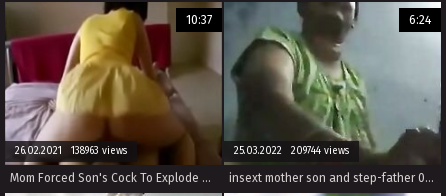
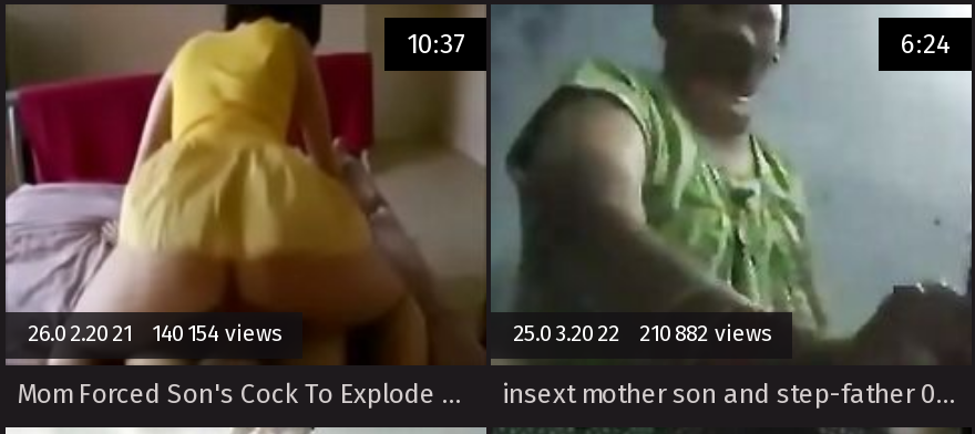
- 26.02.2021 138963 views
+ 26.02.2021 140154 views

- 25.03.2022 209744 views
+ 25.03.2022 210882 views
